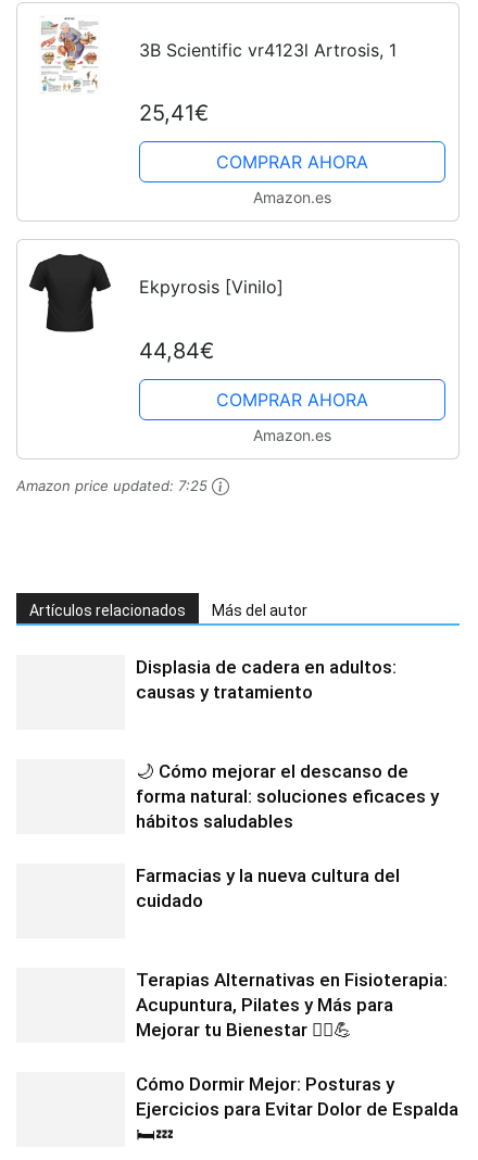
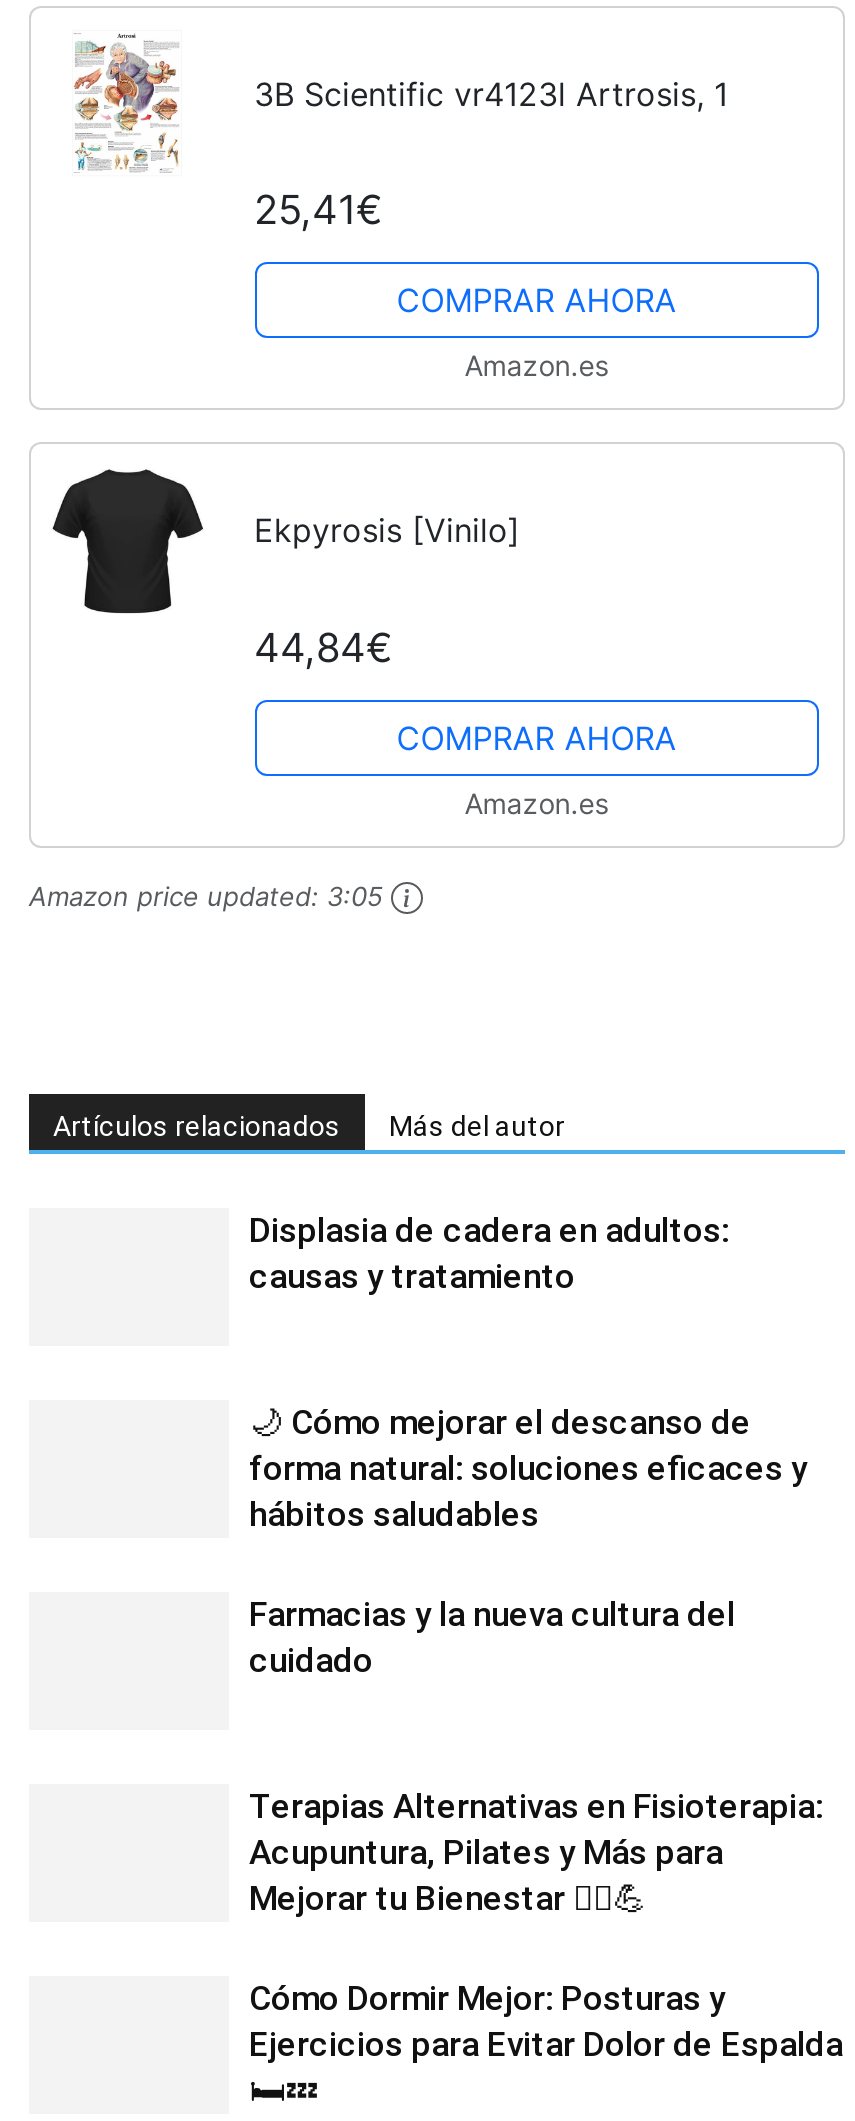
- Amazon price updated: 7:25
+ Amazon price updated: 3:05
